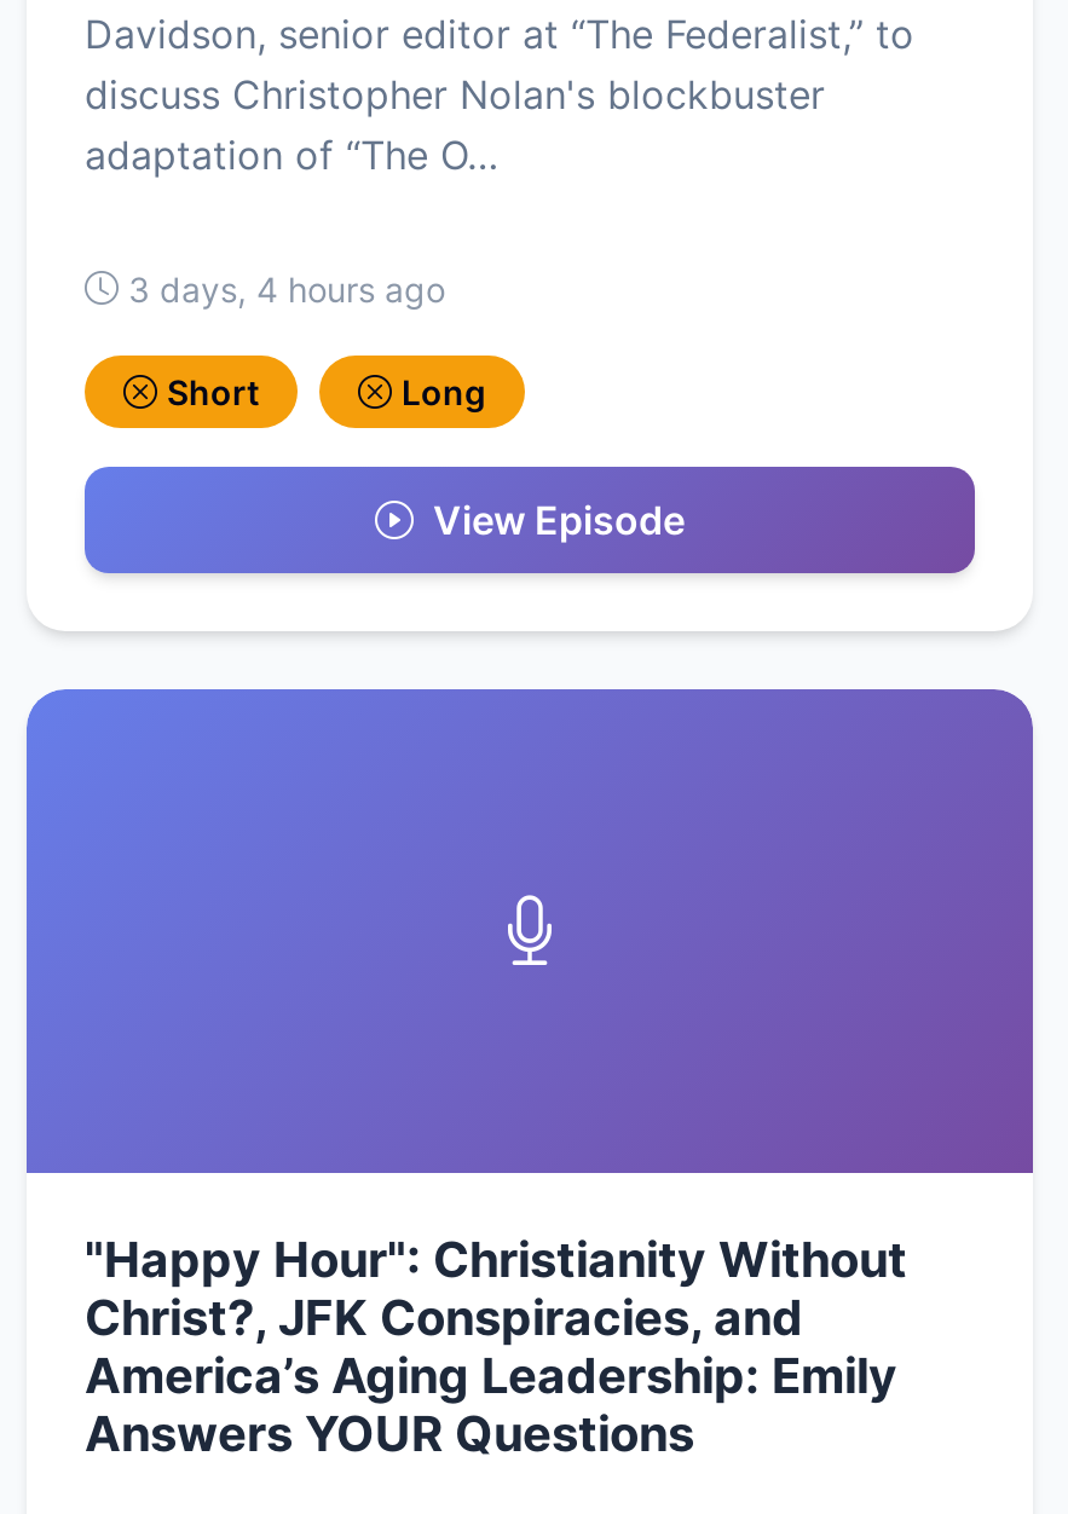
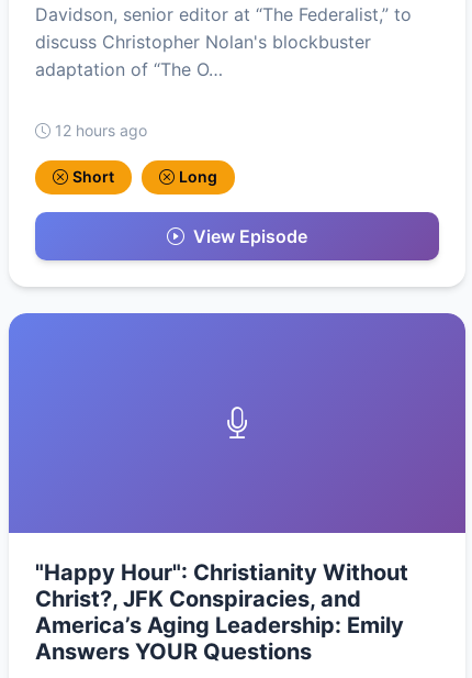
- 3 days, 4 hours ago
+ 12 hours ago
